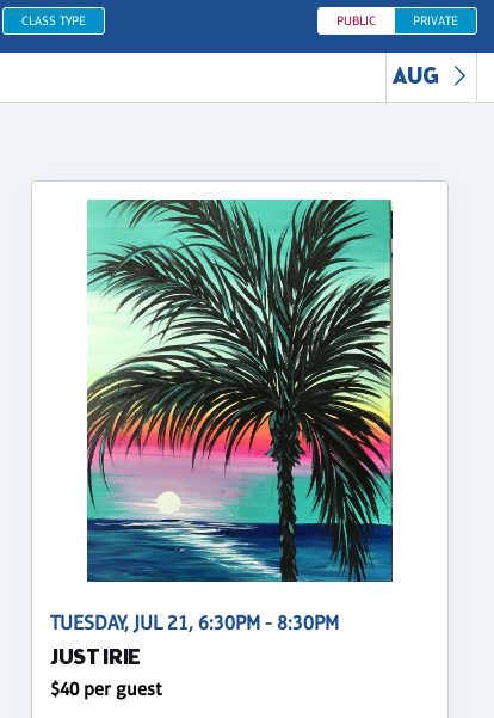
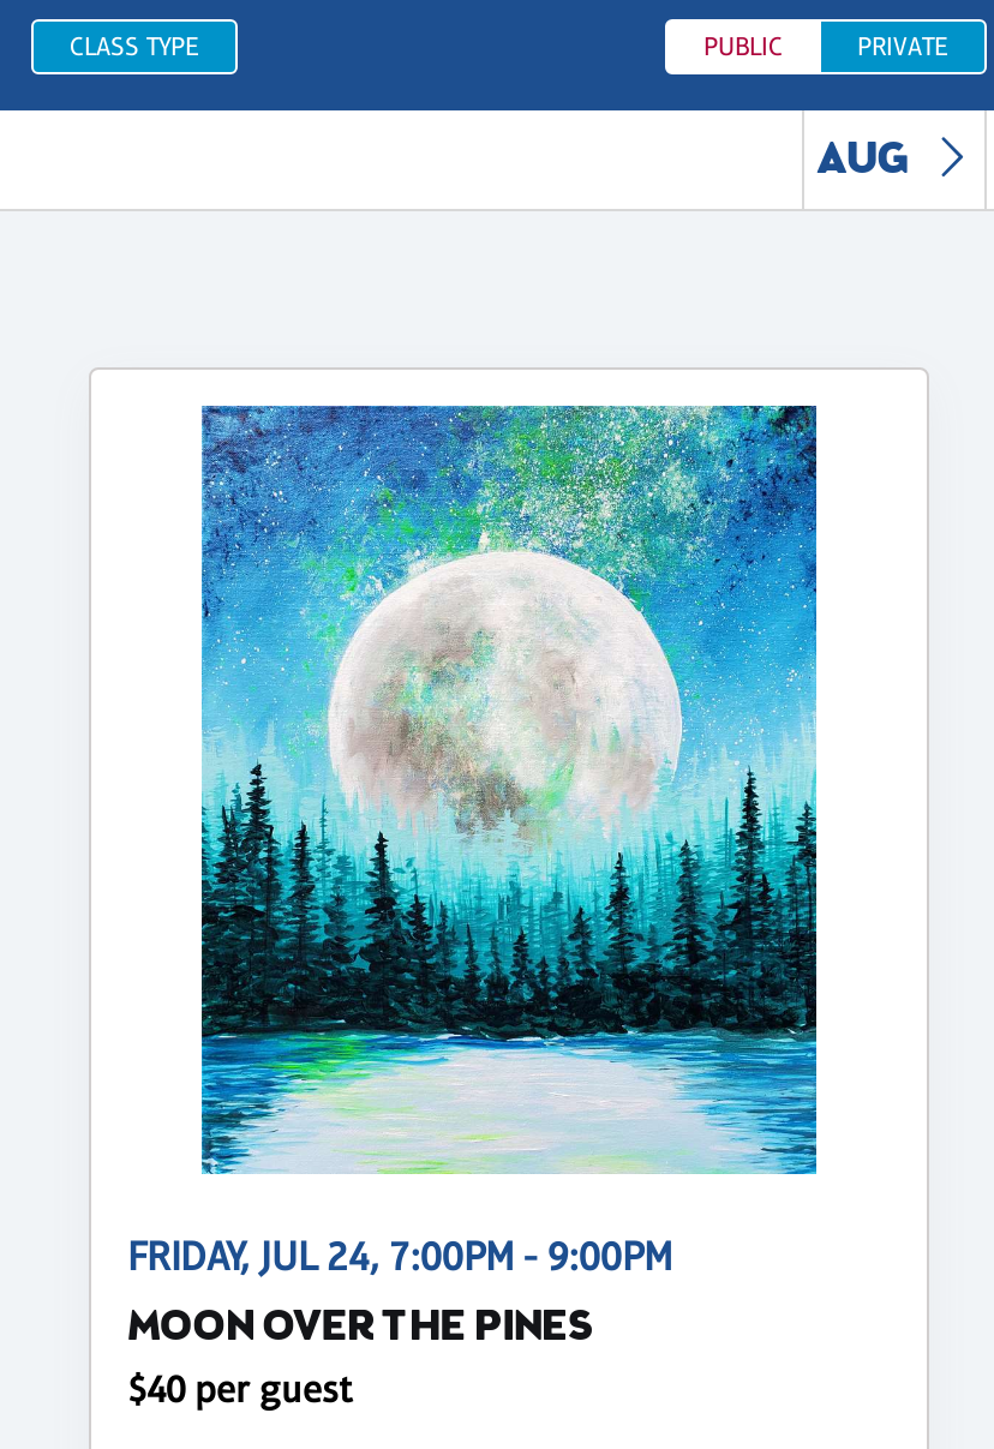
- [image]
- TUESDAY, JUL 21, 6:30PM - 8:30PM
- JUST IRIE
+ [image]
+ FRIDAY, JUL 24, 7:00PM - 9:00PM
+ MOON OVER THE PINES
